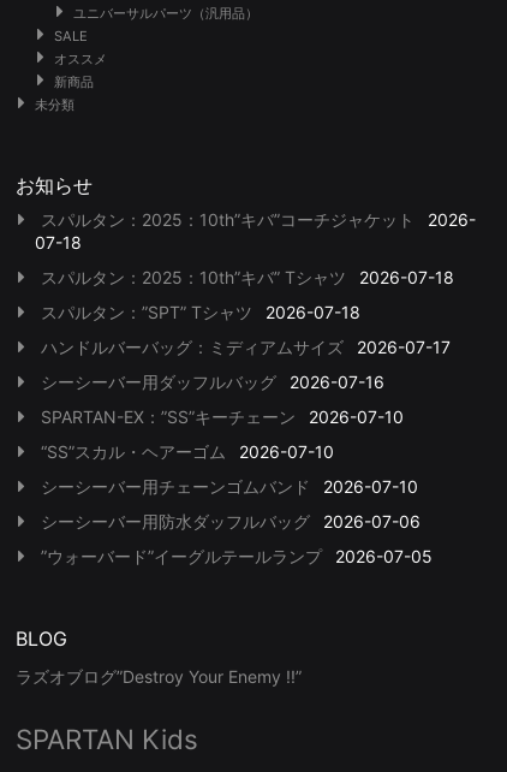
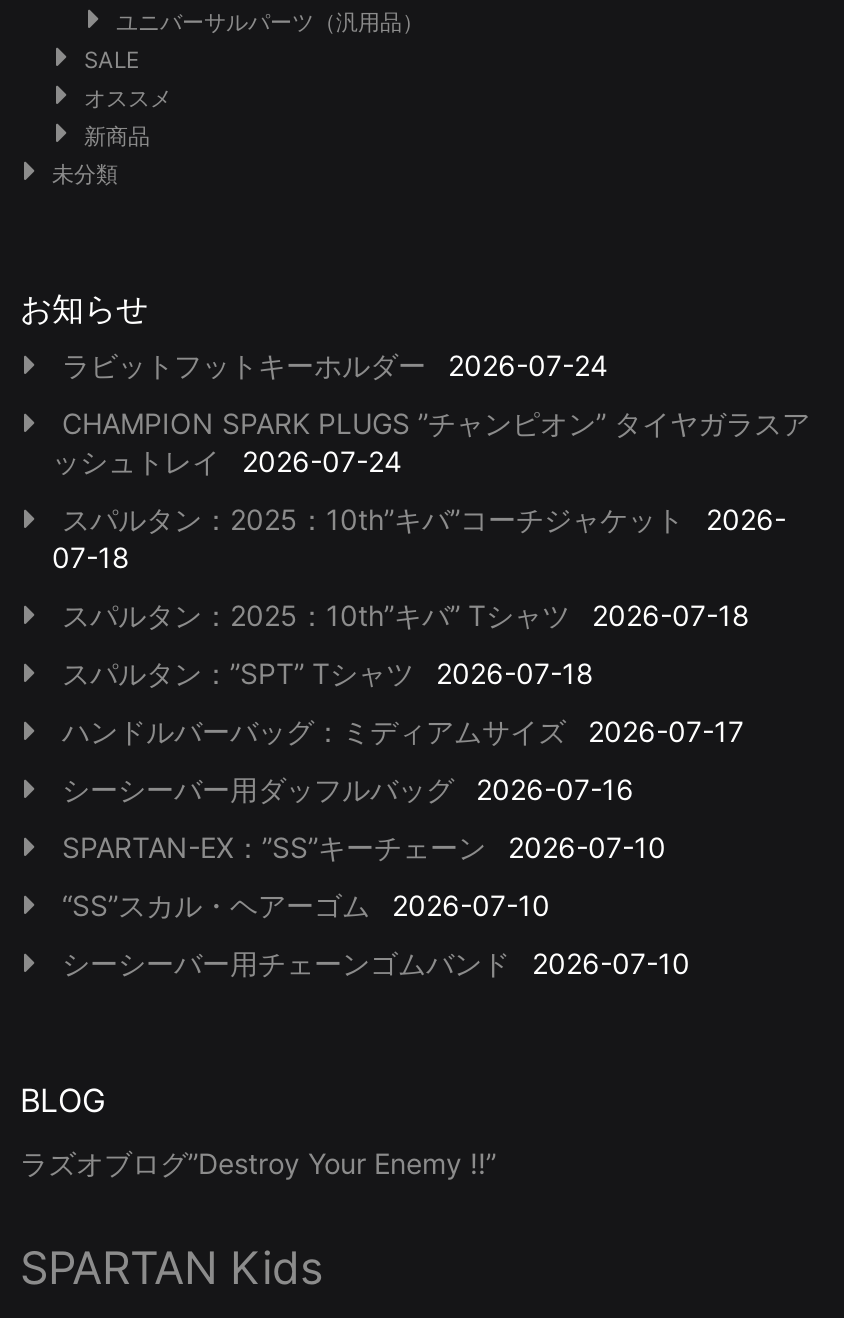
+ ラビットフットキーホルダー
+ 2026-07-24
+ CHAMPION SPARK PLUGS ”チャンピオン” タイヤガラスア
+ ッシュトレイ
+ 2026-07-24

moved down: スパルタン：2025：10th”キバ”コーチジャケット | 2026- | 07-18 | ... | シーシーバー用チェーンゴムバンド | 2026-07-10

- シーシーバー用防水ダッフルバッグ
- 2026-07-06
- ”ウォーバード”イーグルテールランプ
- 2026-07-05
